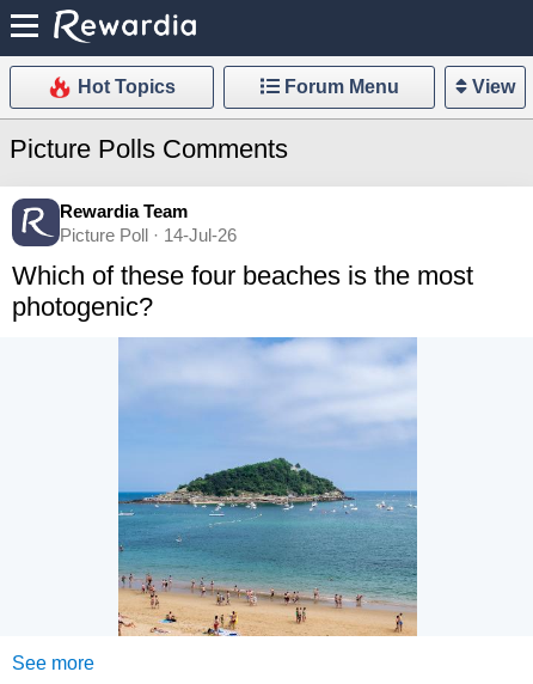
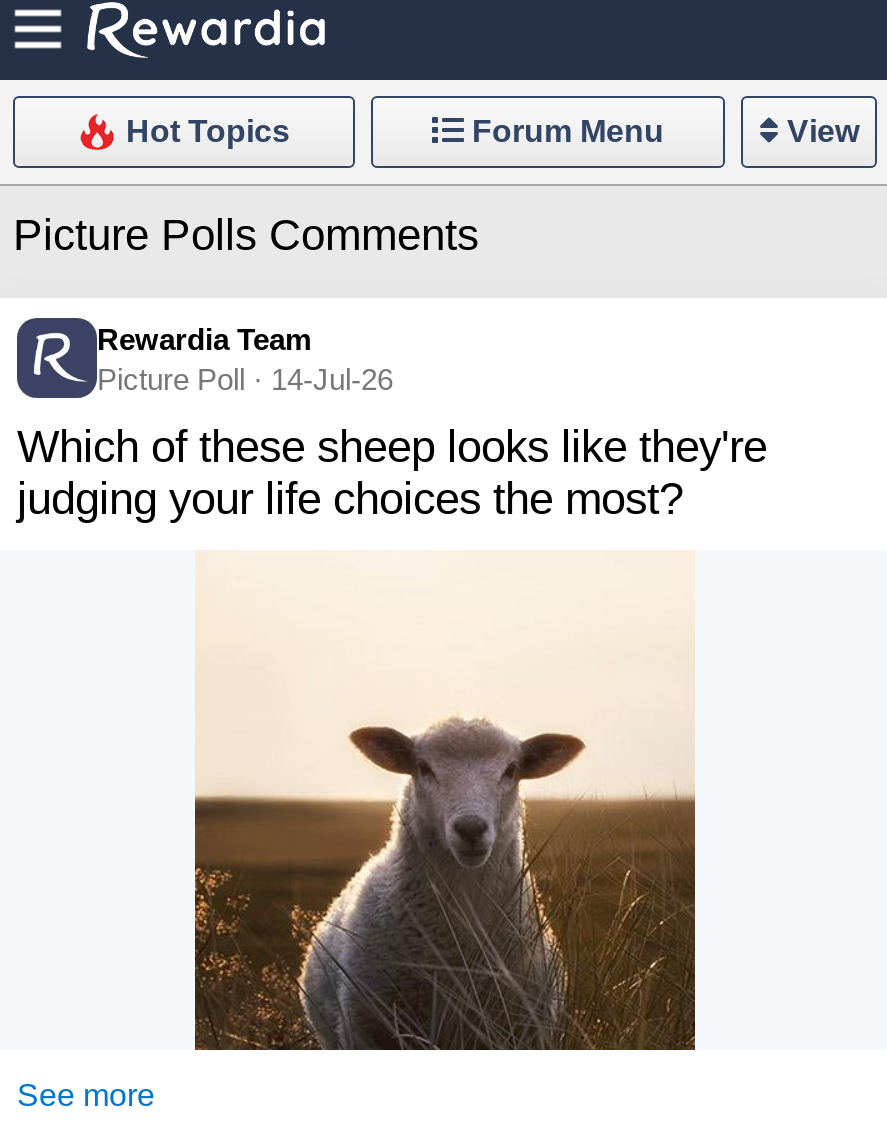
- Which of these four beaches is the most
- photogenic?
+ Which of these sheep looks like they're
+ judging your life choices the most?

- [image]
+ [image]
